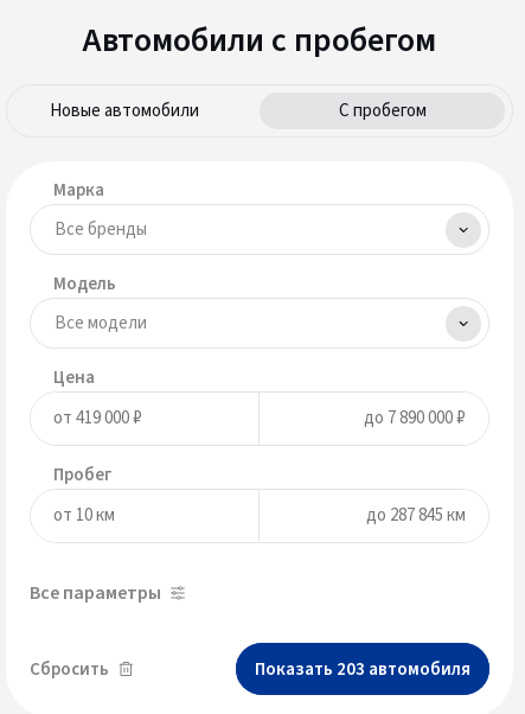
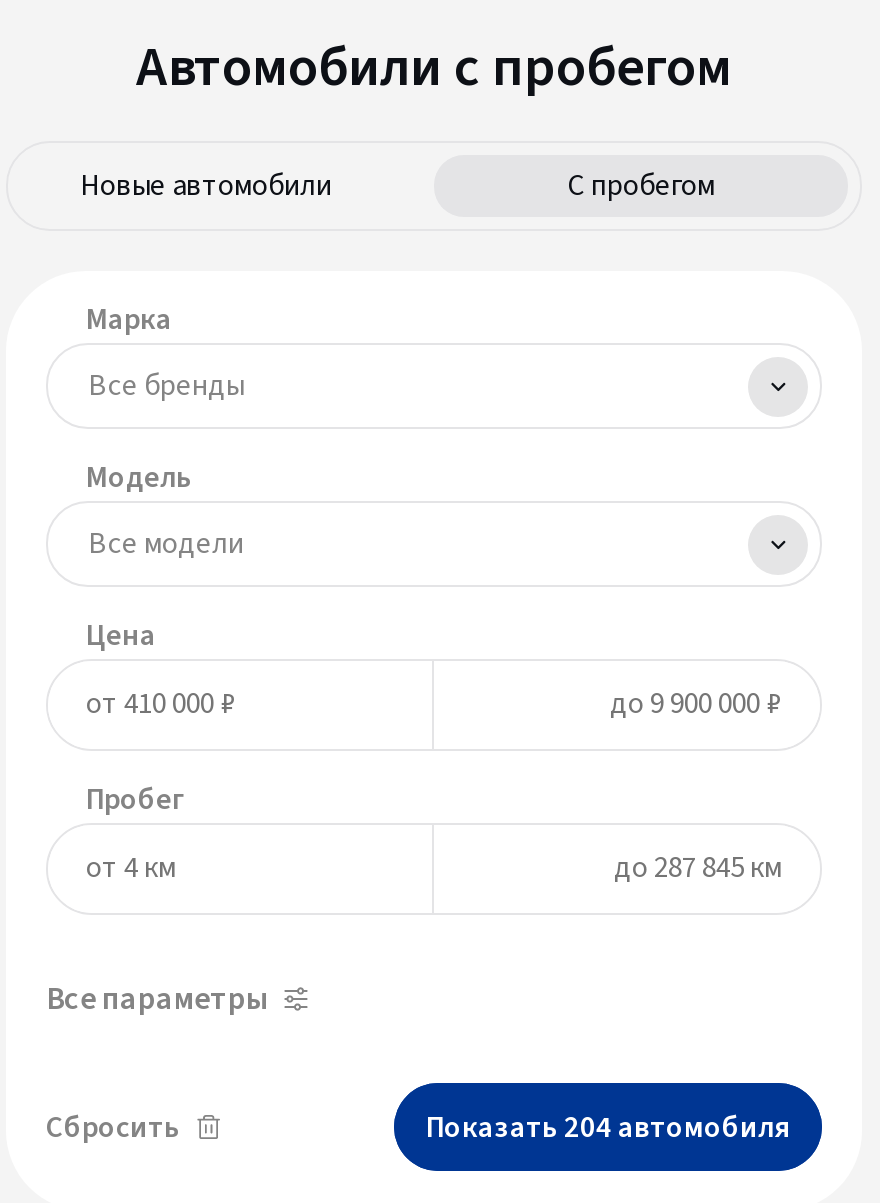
- Показать 203 автомобиля
+ Показать 204 автомобиля
